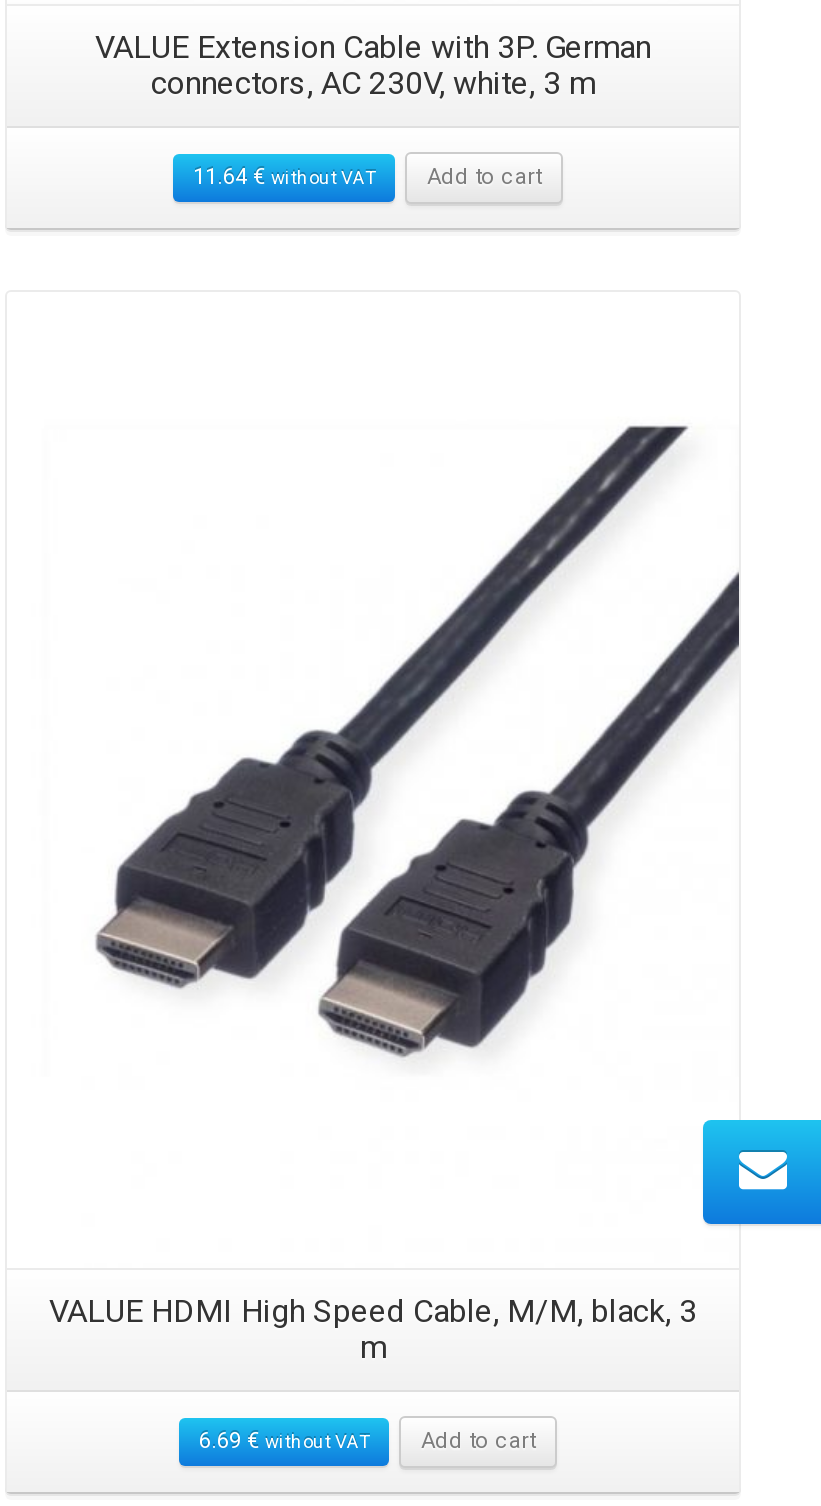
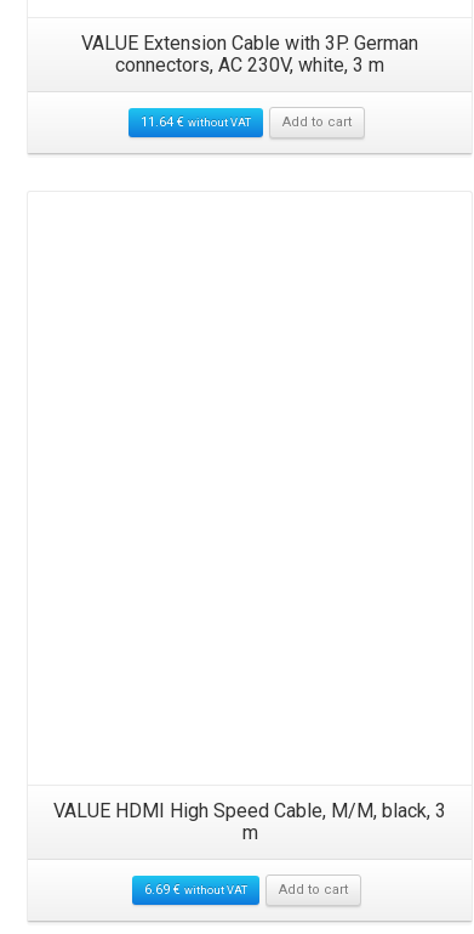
- [image]

- [image]
